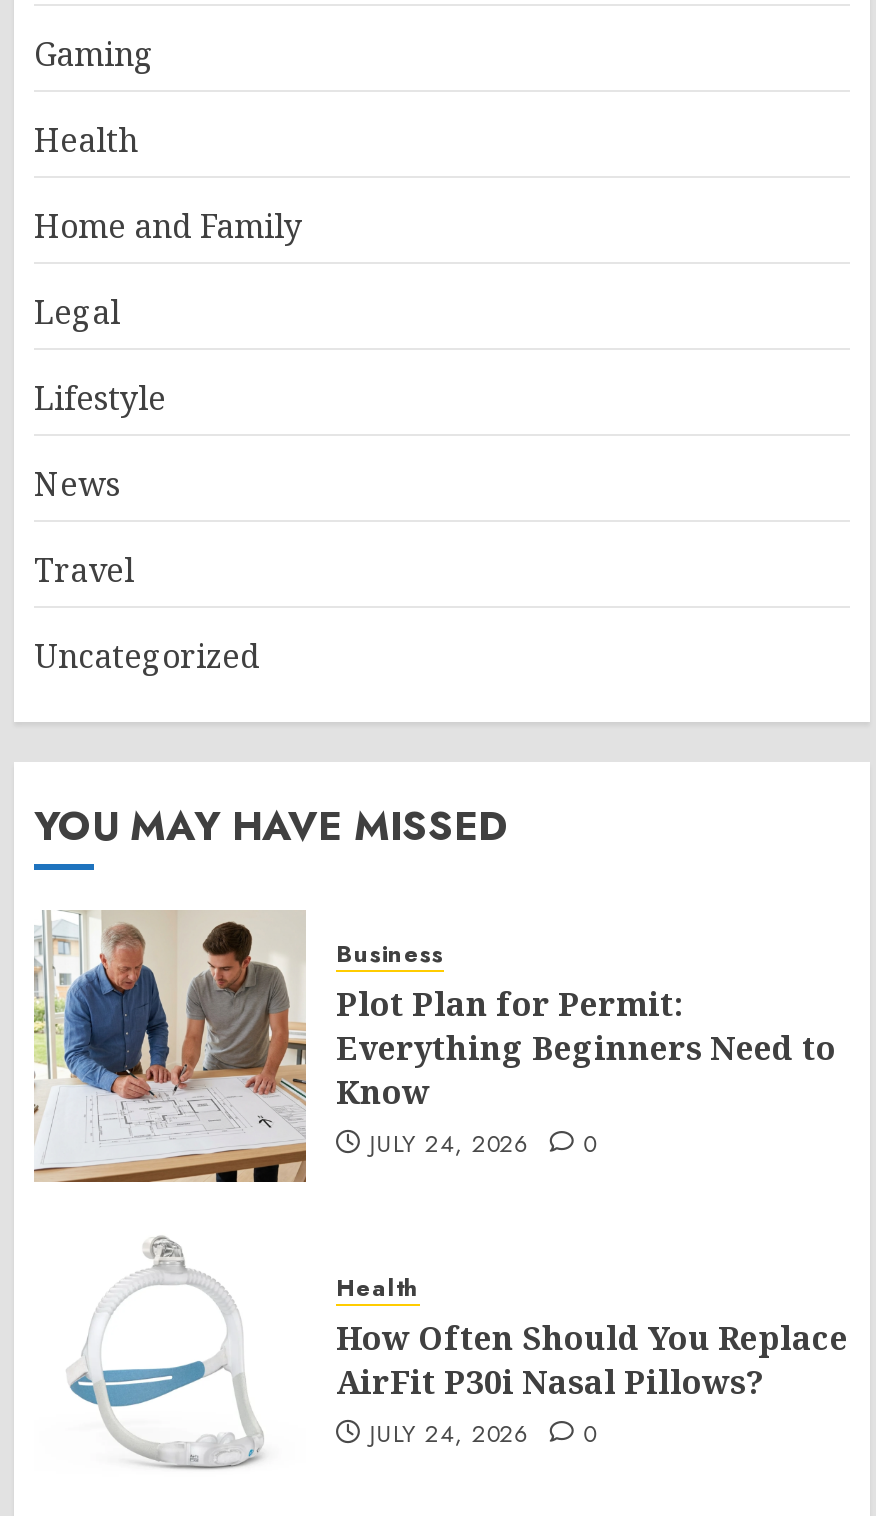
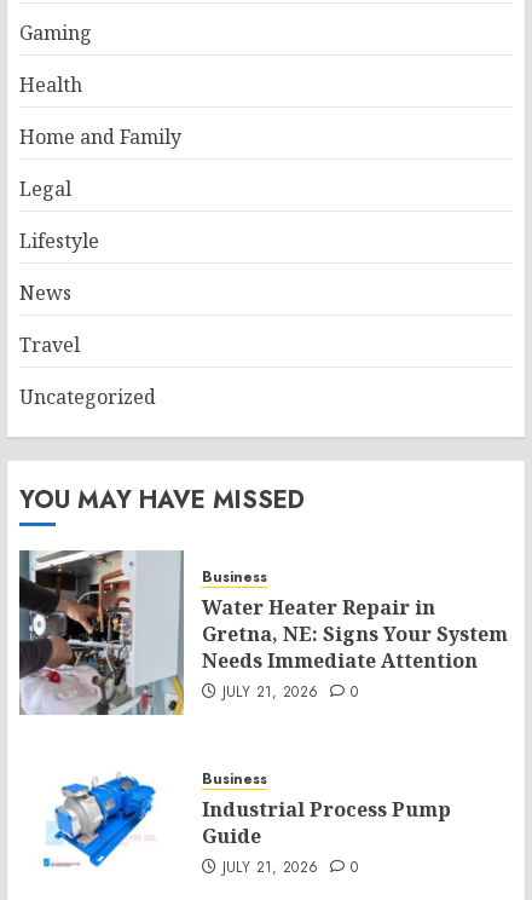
- [image]
- Plot Plan for Permit:
- Everything Beginners Need to
- Know
- JULY 24, 2026
+ [image]
+ Water Heater Repair in
+ Gretna, NE: Signs Your System
+ Needs Immediate Attention
+ JULY 21, 2026

- [image]
- Health
- How Often Should You Replace
- AirFit P30i Nasal Pillows?
- JULY 24, 2026
+ [image]
+ Business
+ Industrial Process Pump
+ Guide
+ JULY 21, 2026
